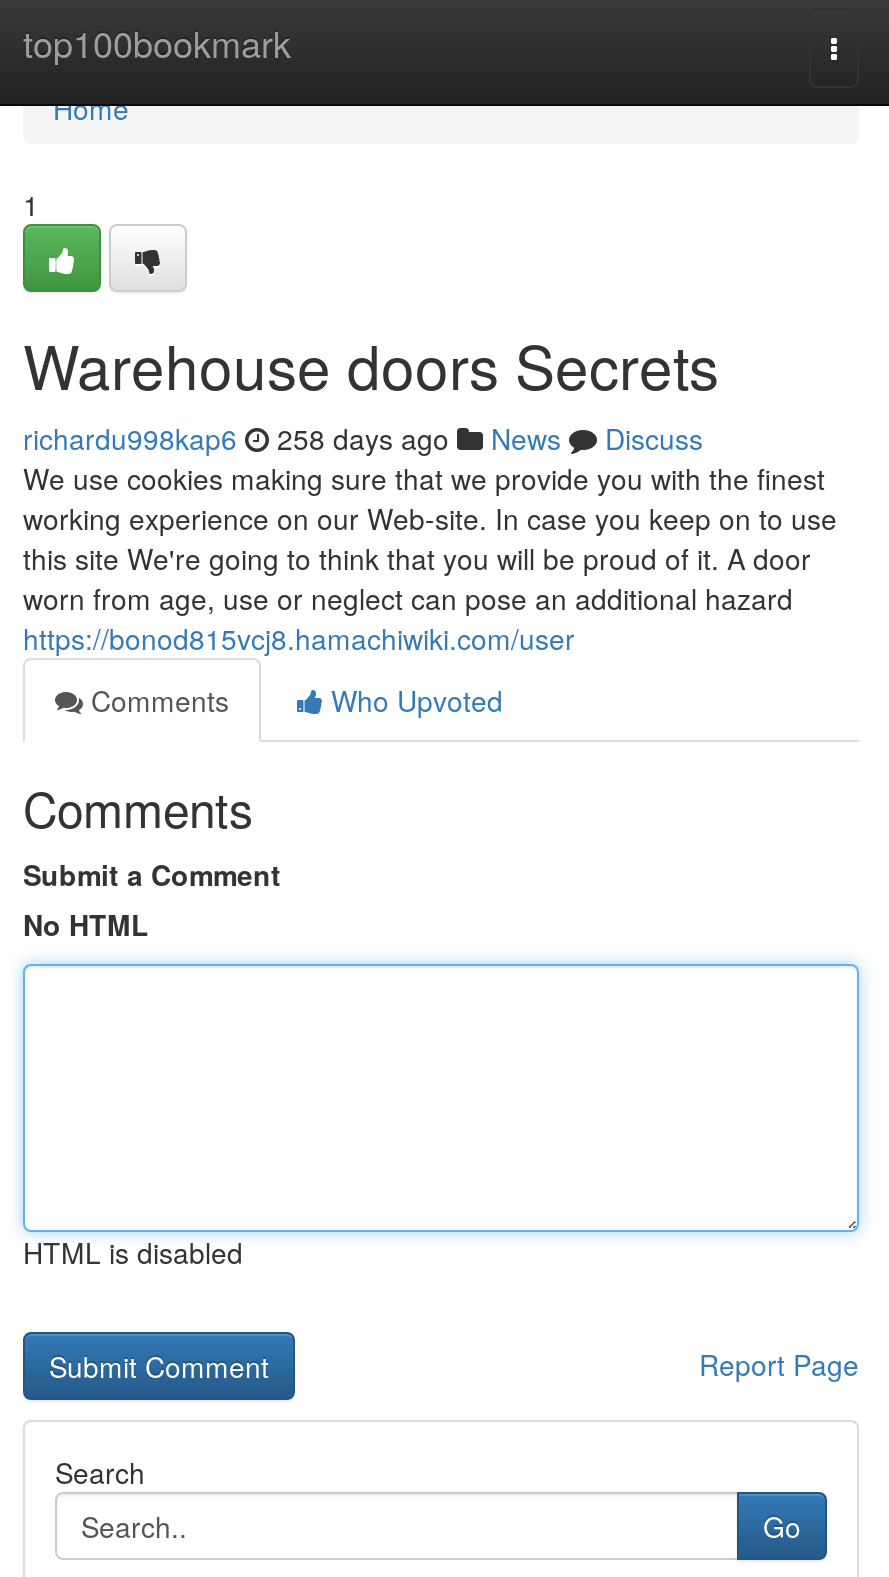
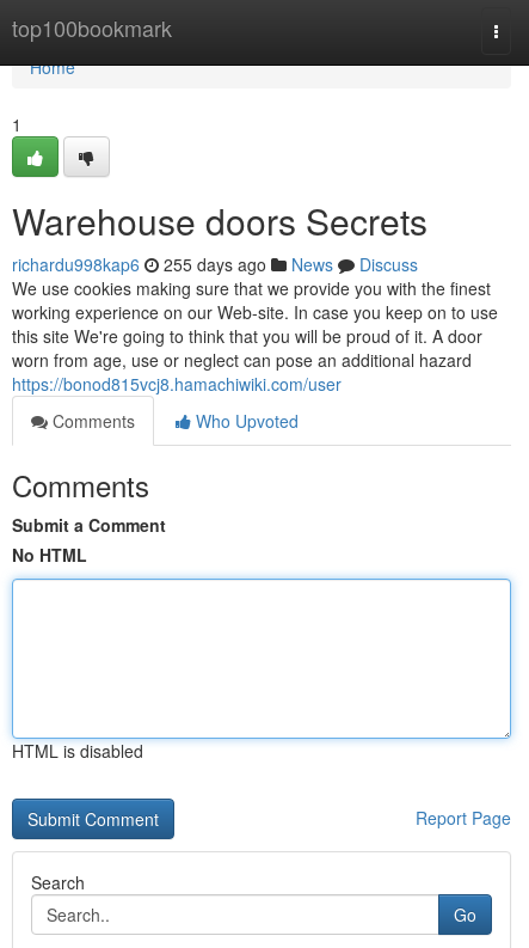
- richardu998kap6 258 days ago News Discuss
+ richardu998kap6 255 days ago News Discuss
